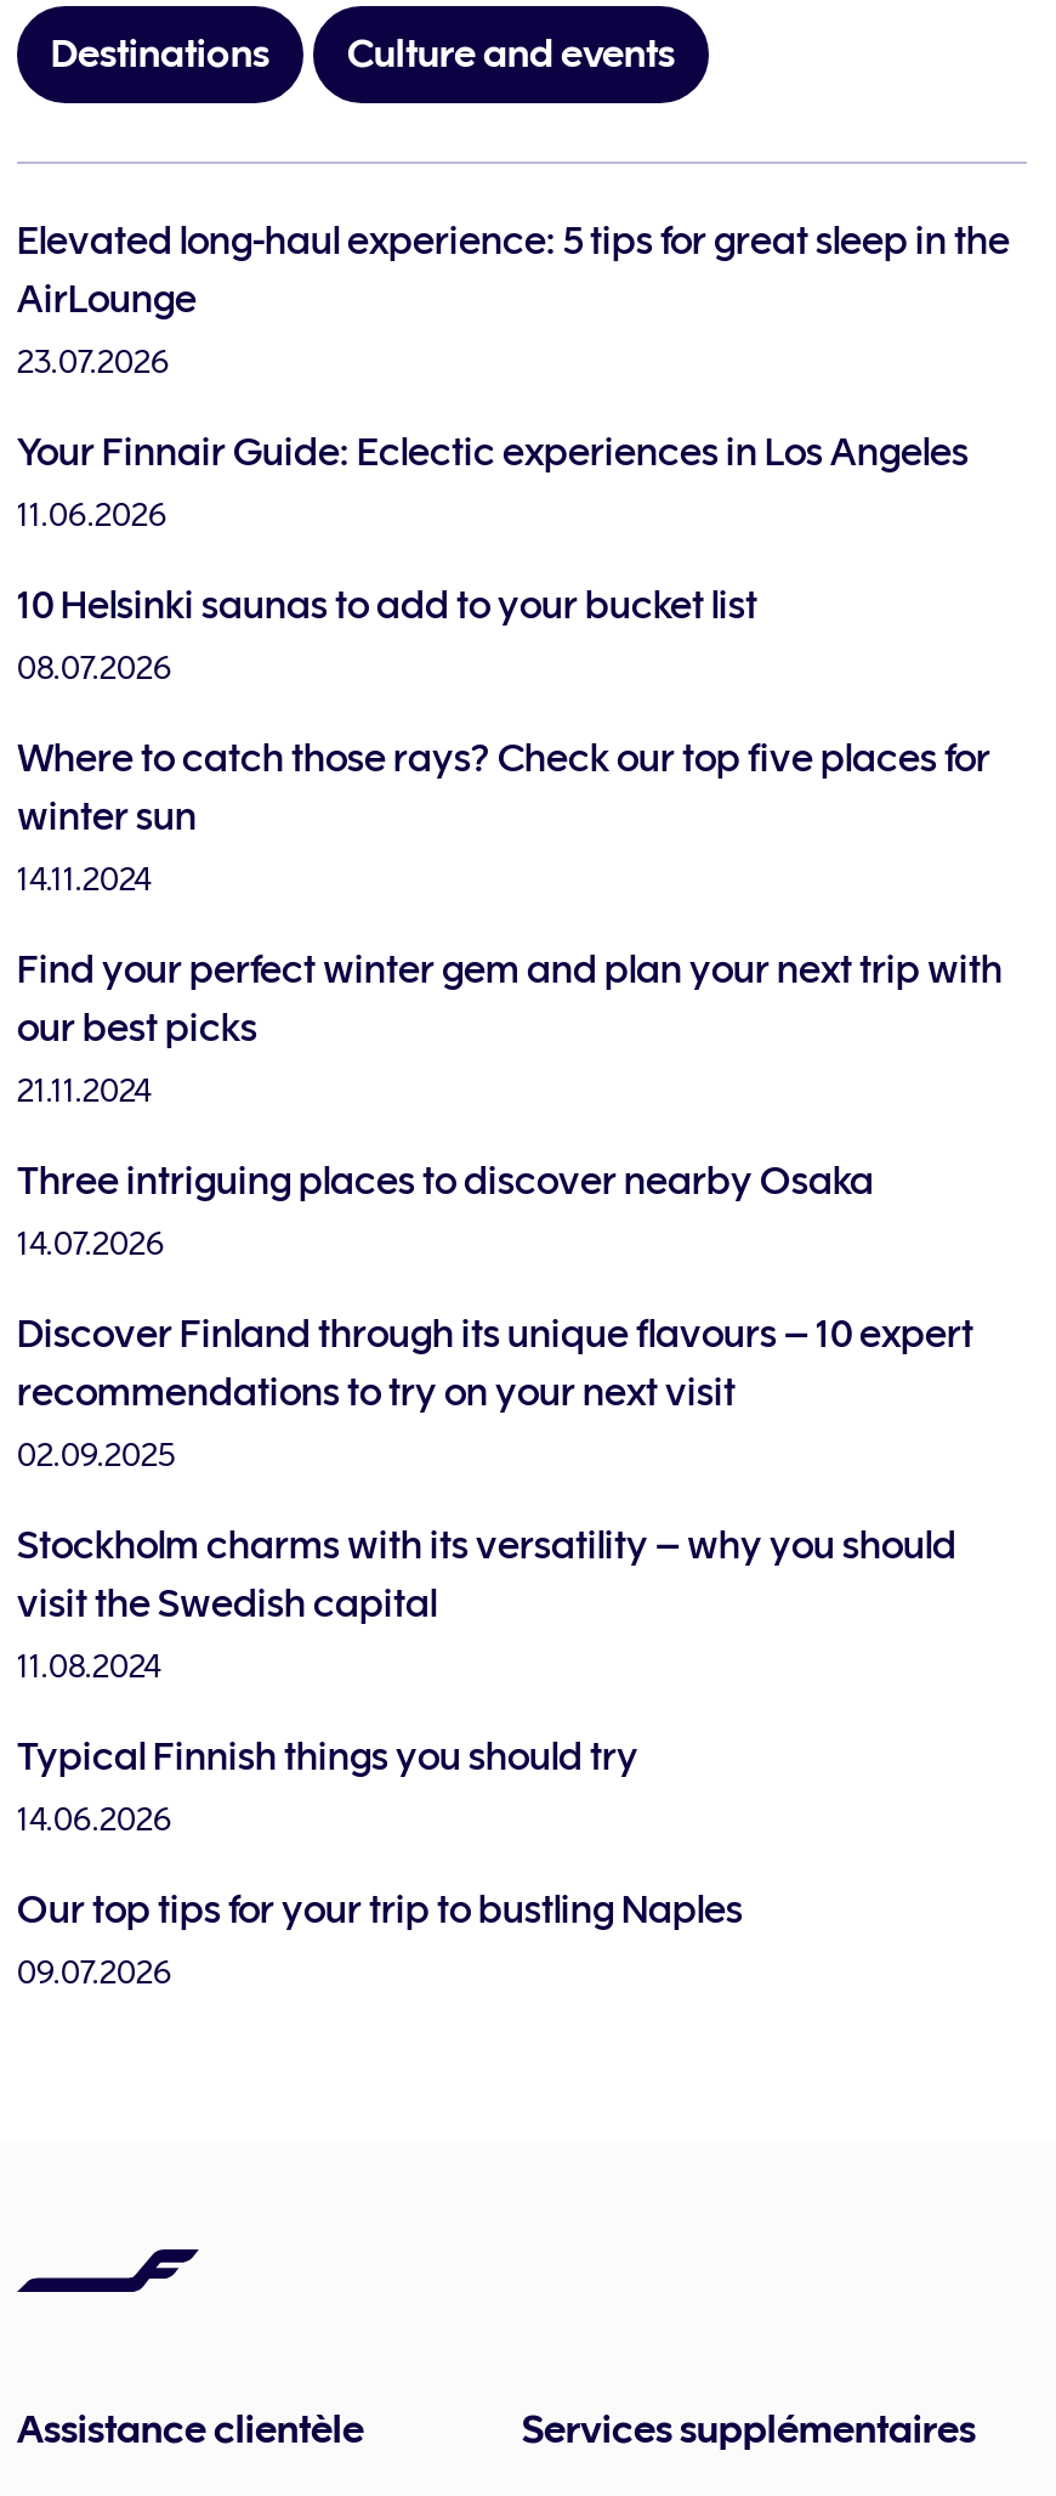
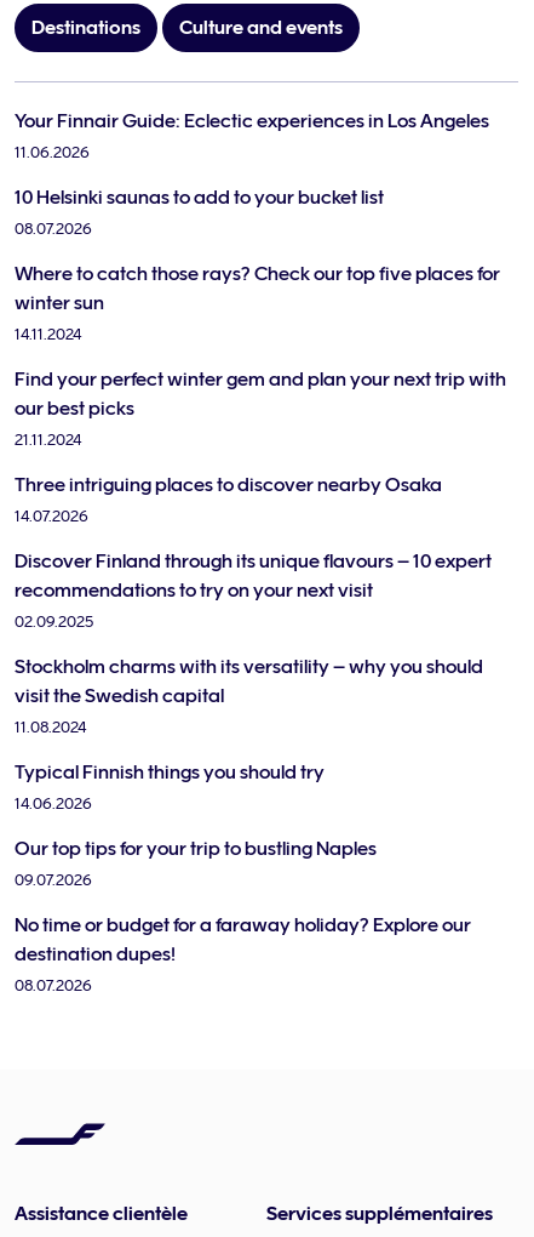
- Elevated long-haul experience: 5 tips for great sleep in the
- AirLounge
- 23.07.2026

moved up: Your Finnair Guide: Eclectic experiences in Los Angeles | 11.06.2026 | 10 Helsinki saunas to add to your bucket list | ... | Our top tips for your trip to bustling Naples | 09.07.2026

+ No time or budget for a faraway holiday? Explore our
+ destination dupes!
+ 08.07.2026
